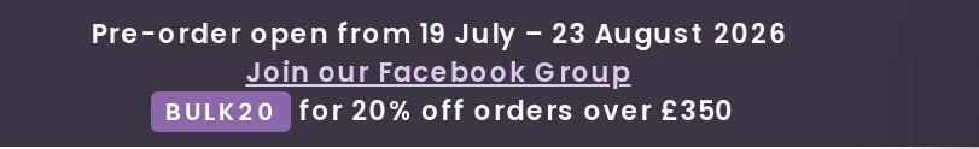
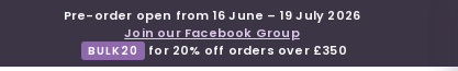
- Pre-order open from 19 July – 23 August 2026
+ Pre-order open from 16 June – 19 July 2026
